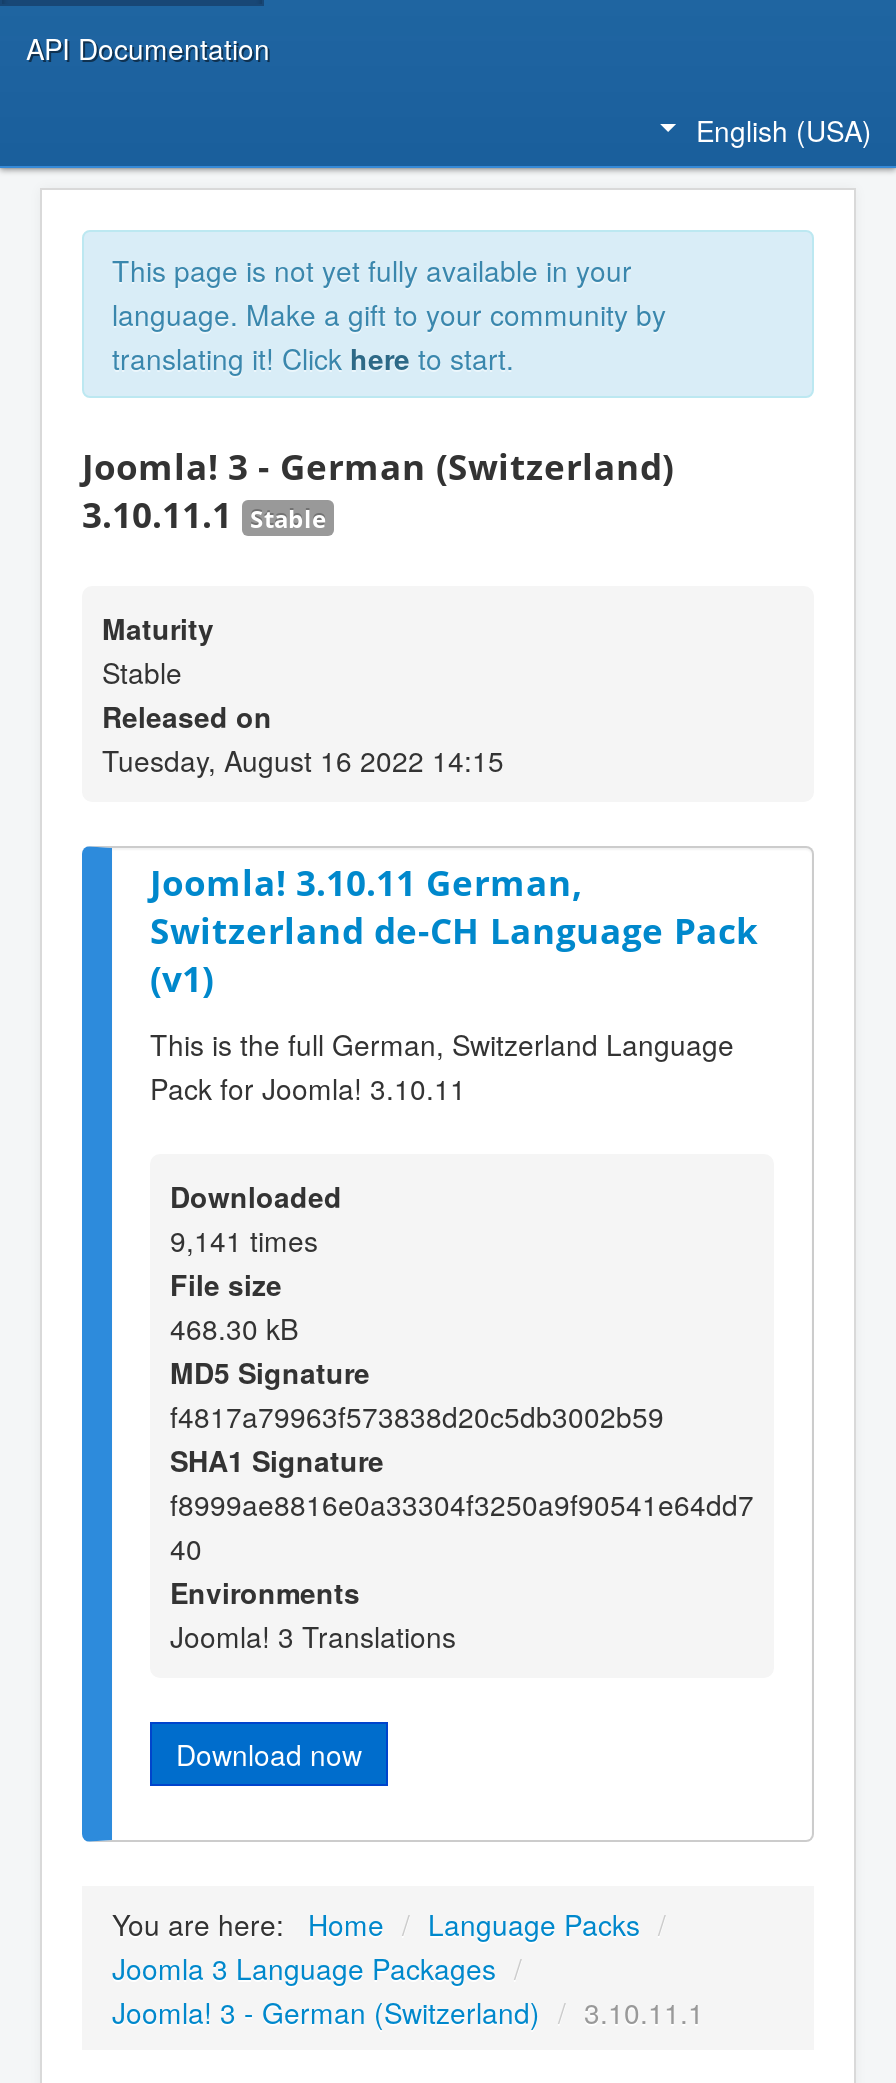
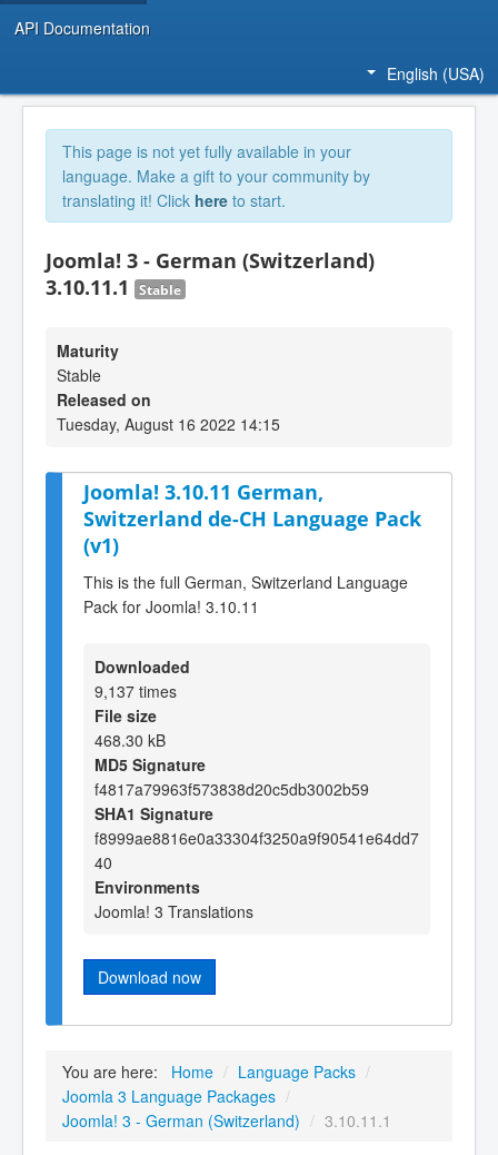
- 9,141 times
+ 9,137 times
